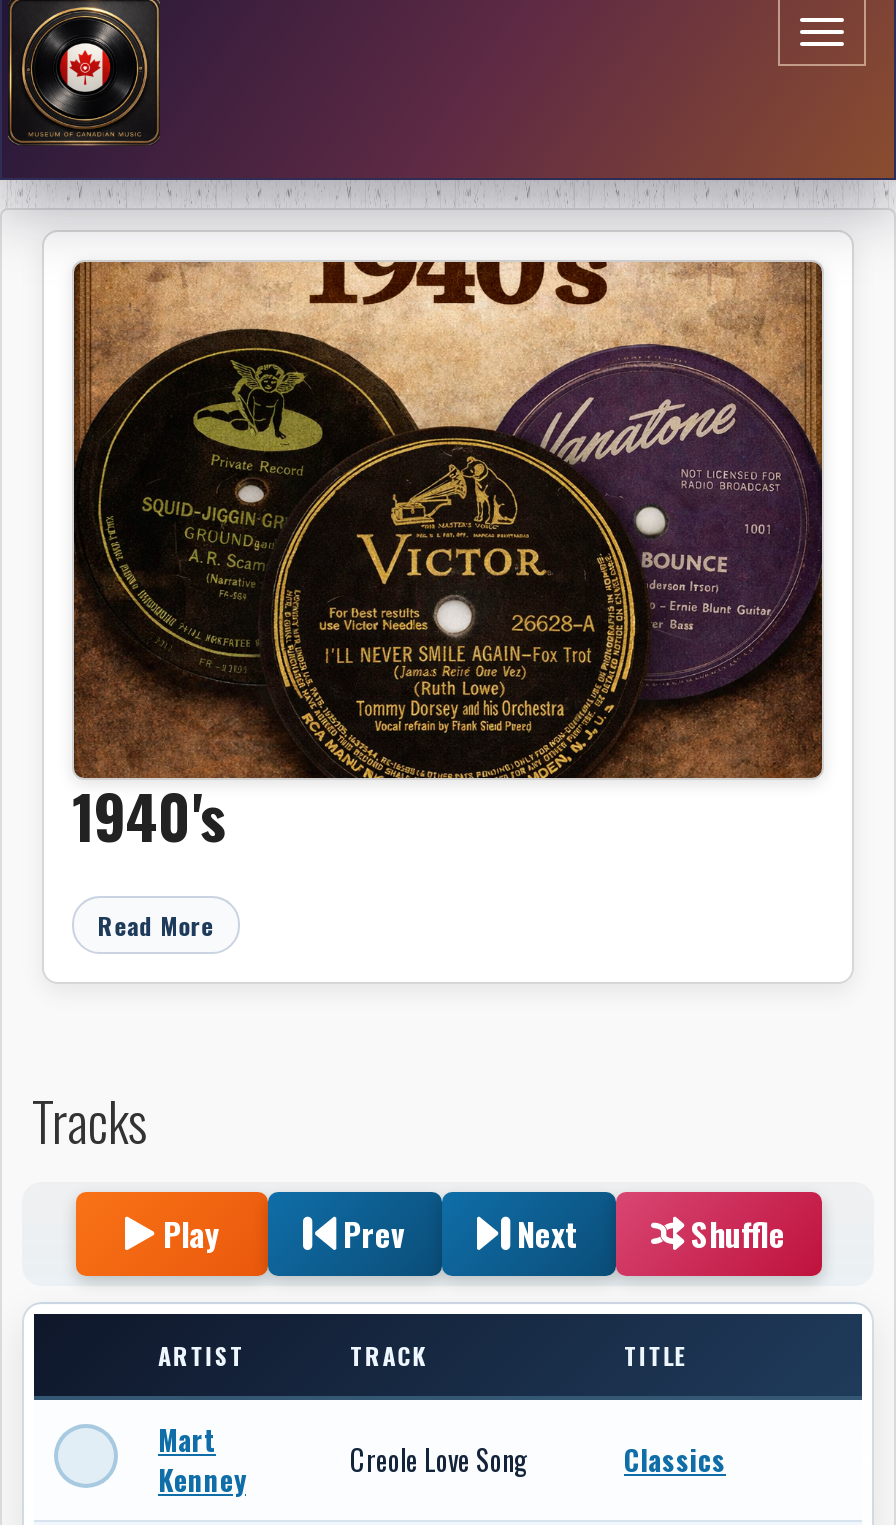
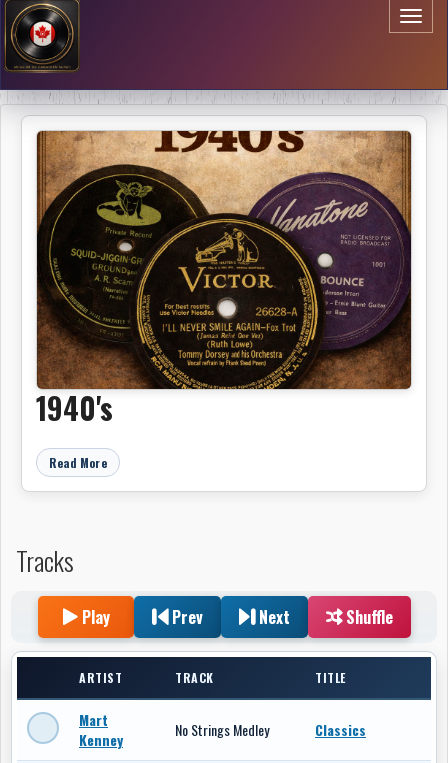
- Creole Love Song
+ No Strings Medley
